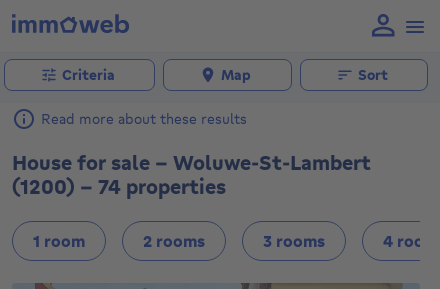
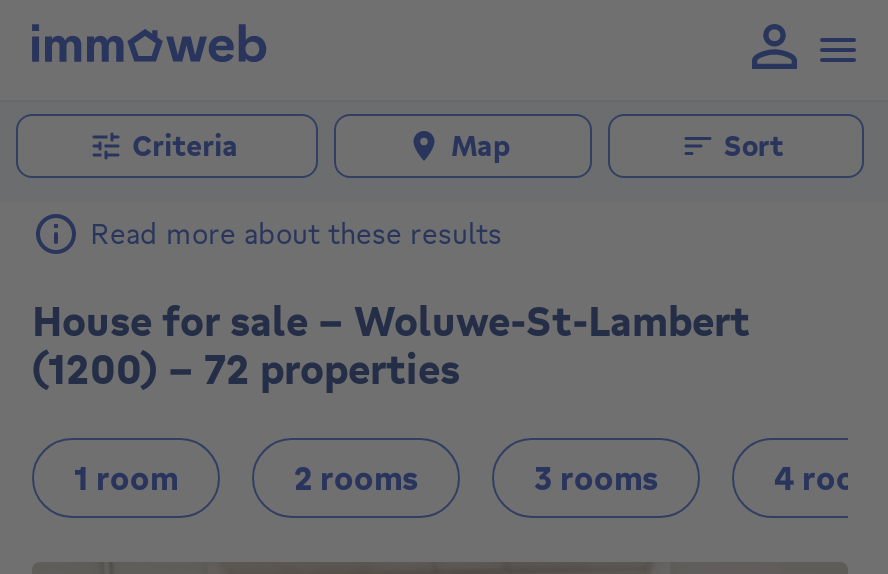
- (1200) - 74 properties
+ (1200) - 72 properties
